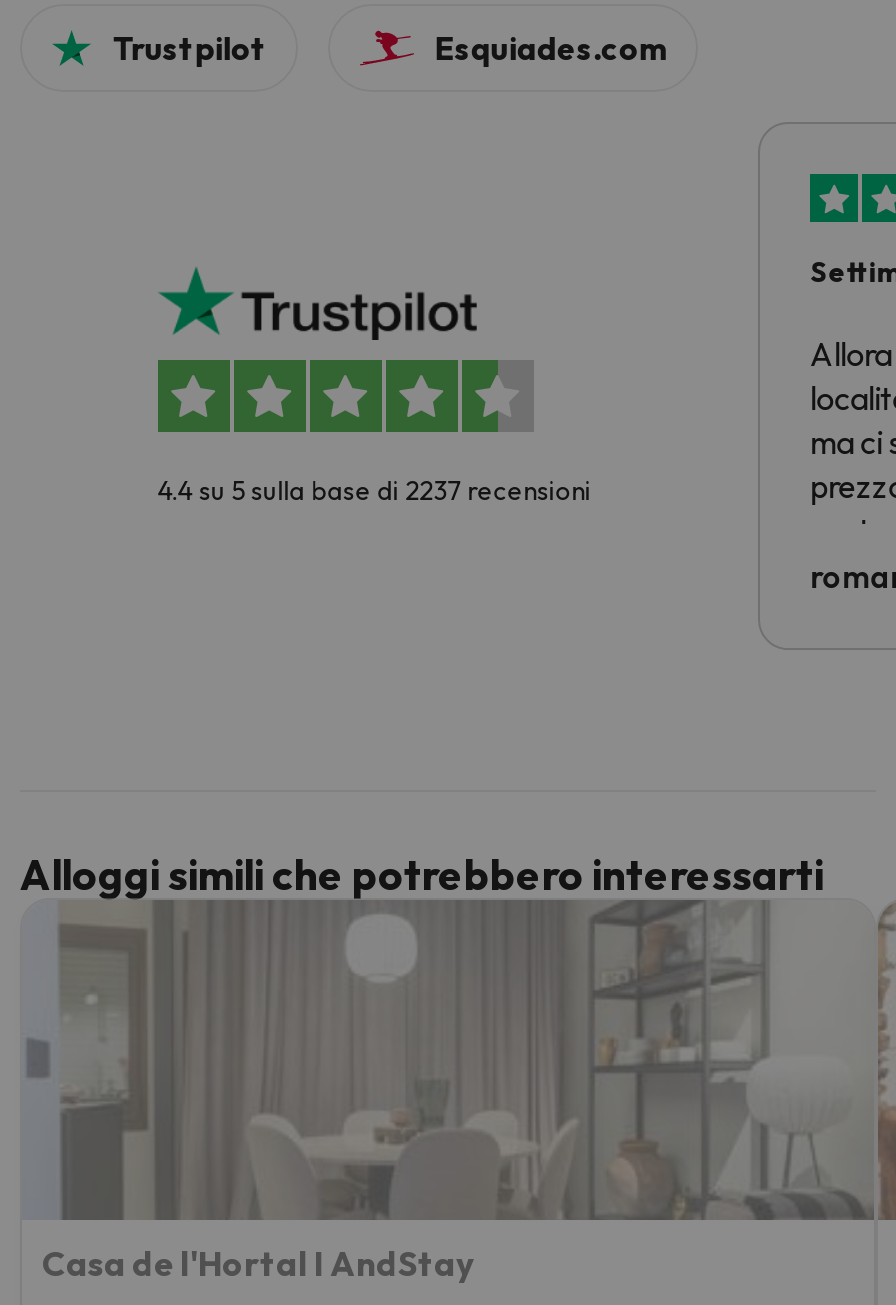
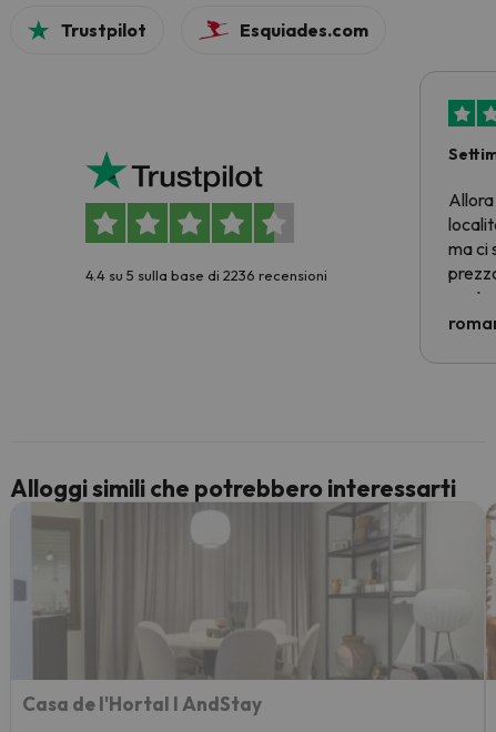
- 4.4 su 5 sulla base di 2237 recensioni
+ 4.4 su 5 sulla base di 2236 recensioni
